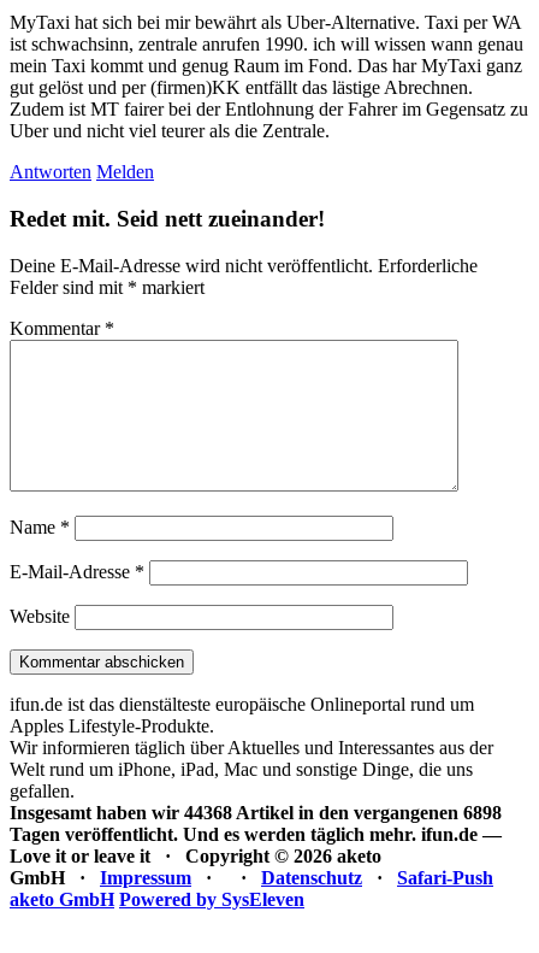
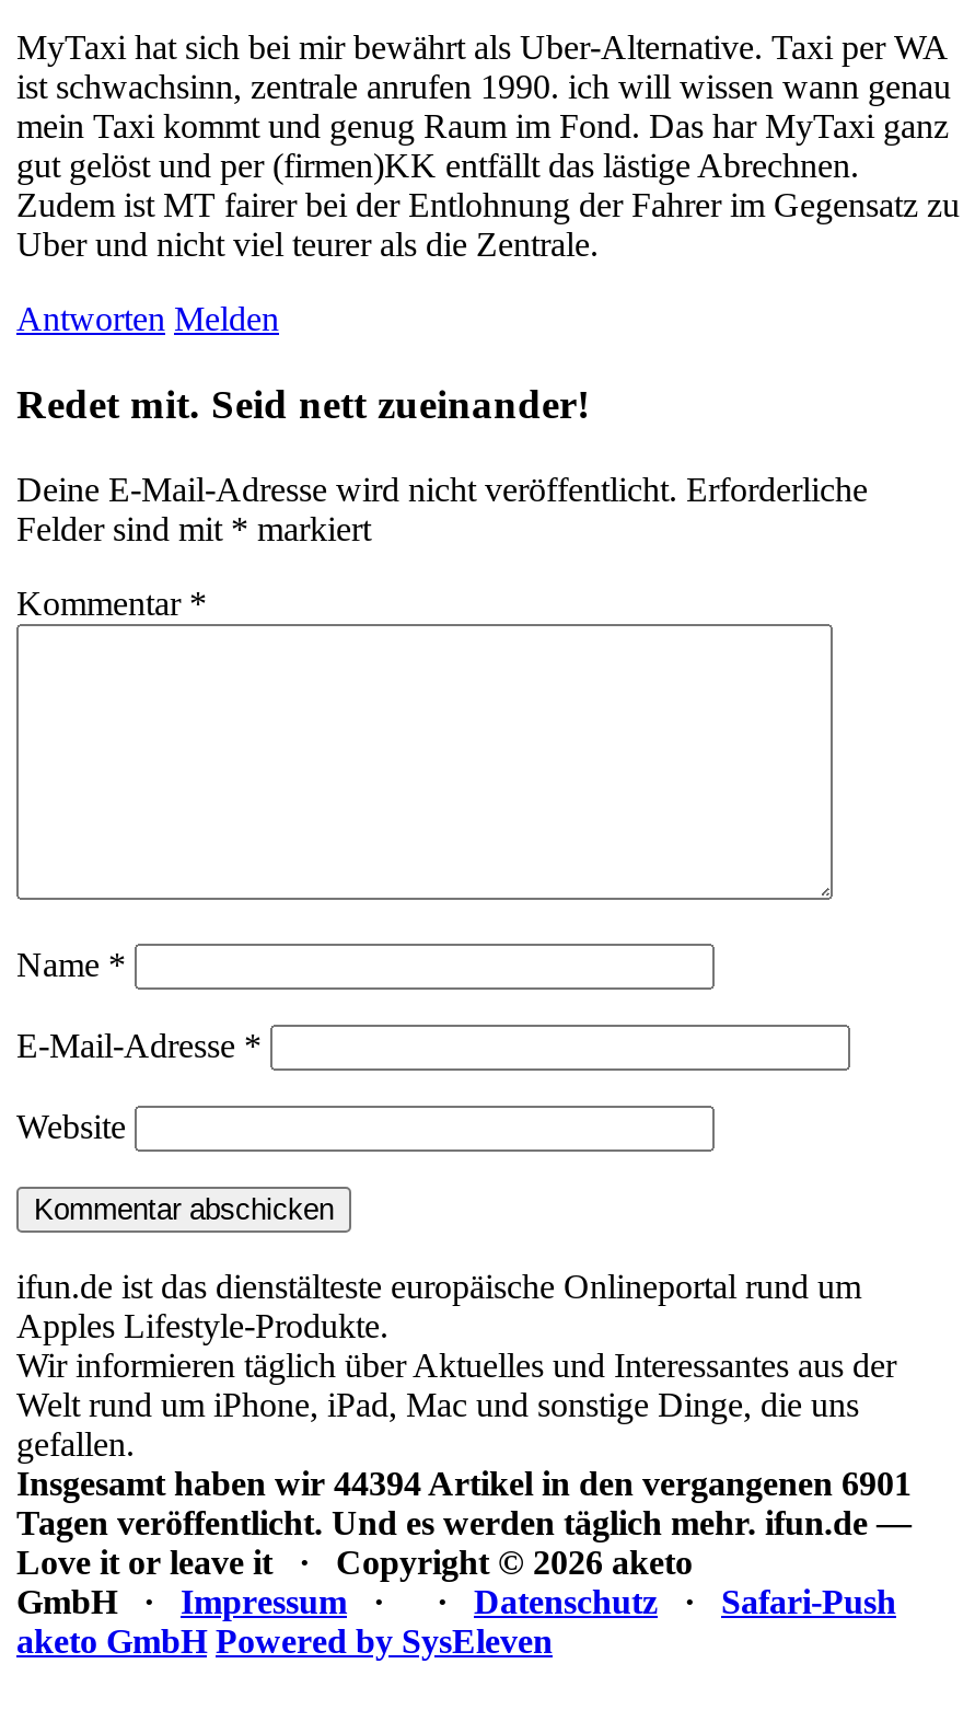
- Insgesamt haben wir 44368 Artikel in den vergangenen 6898
+ Insgesamt haben wir 44394 Artikel in den vergangenen 6901
